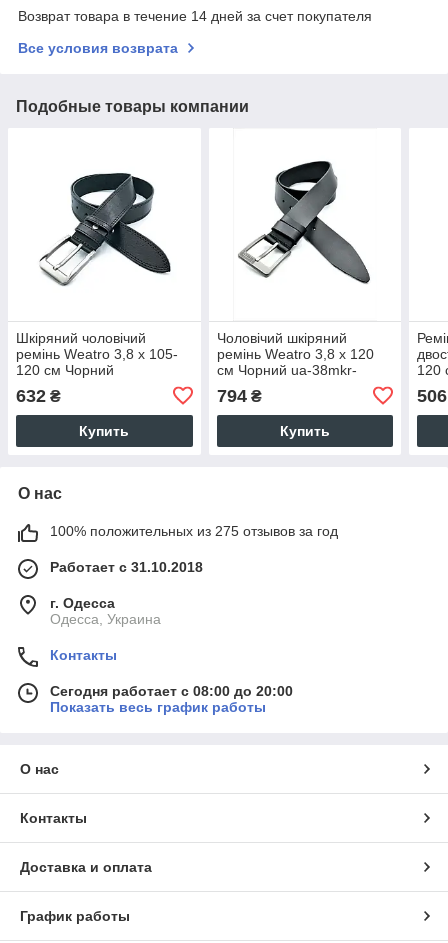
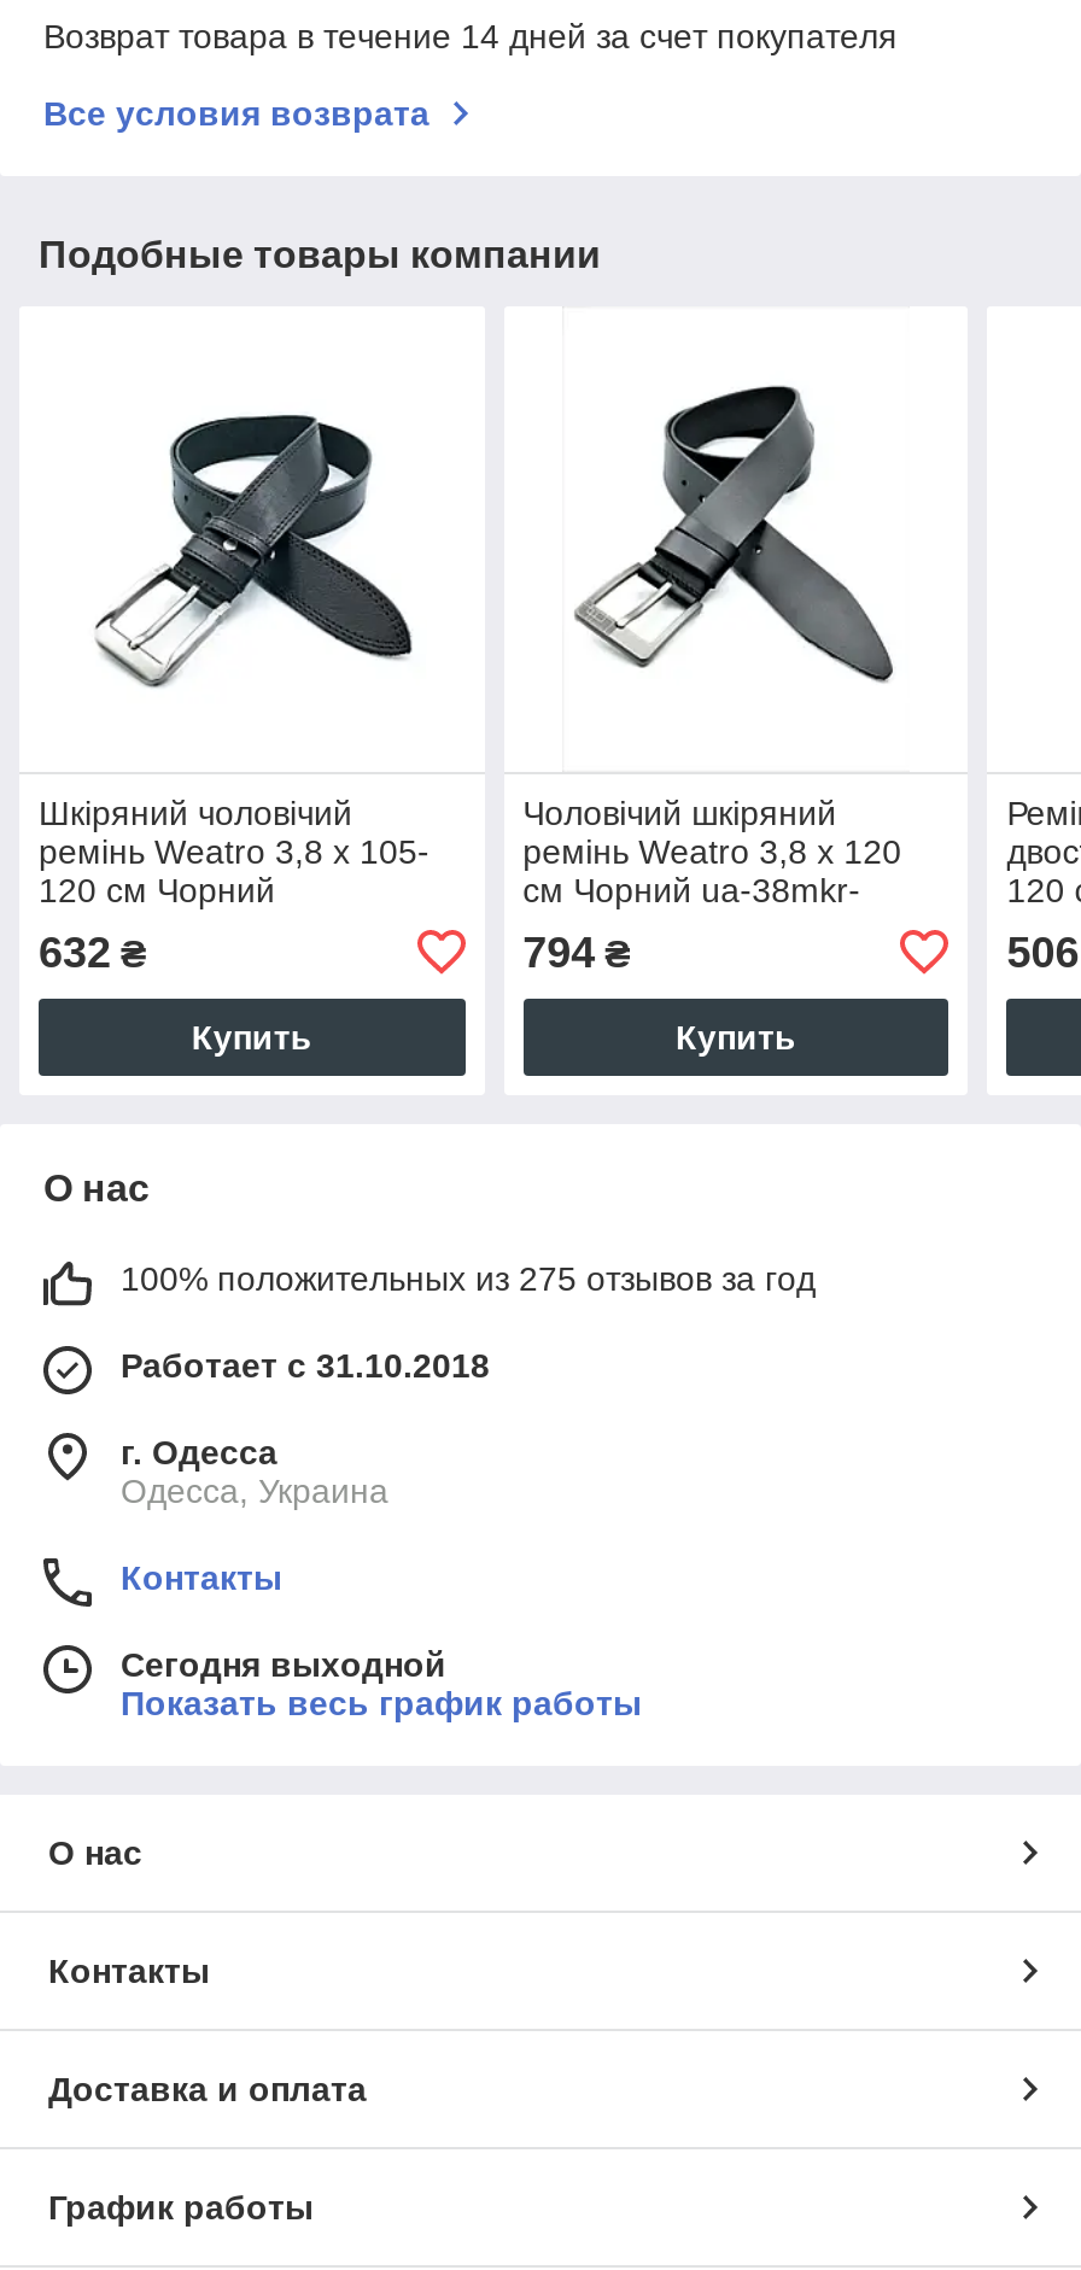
- Сегодня работает с 08:00 до 20:00
+ Сегодня выходной
